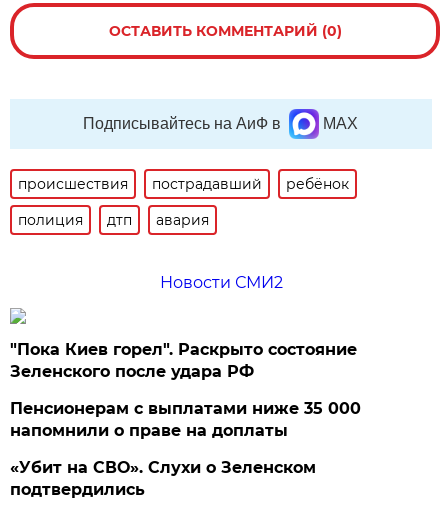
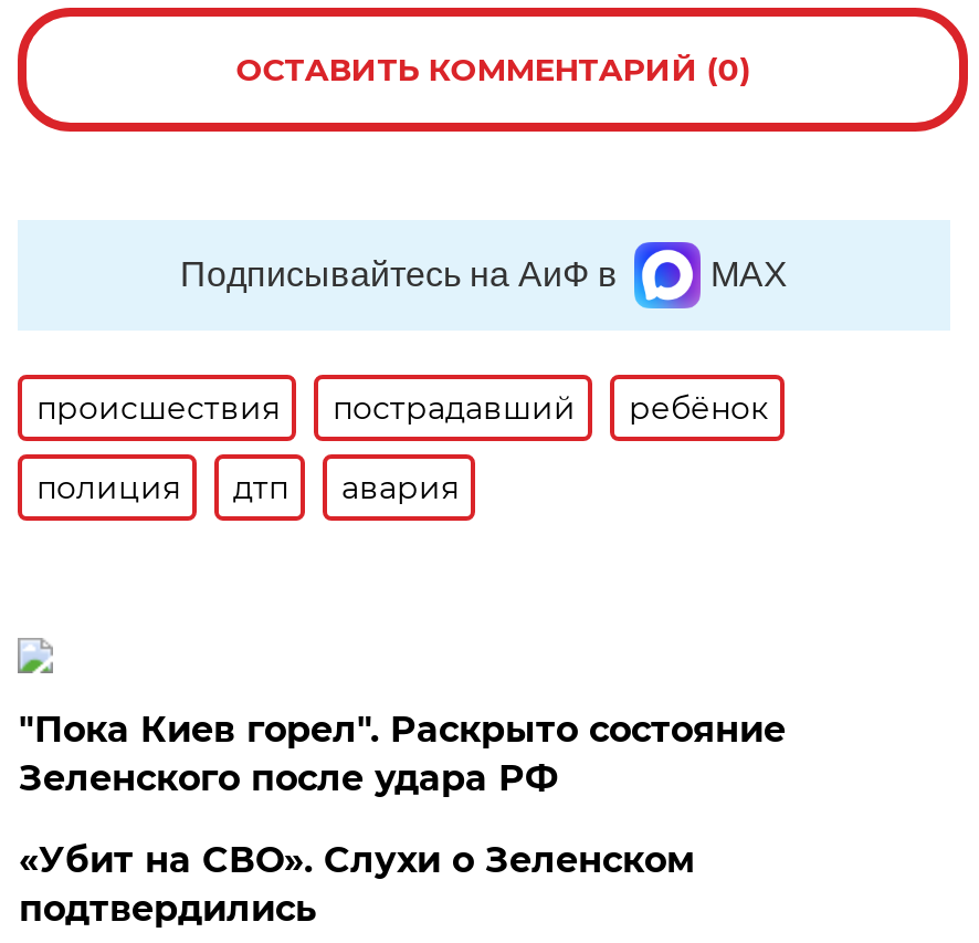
- Новости СМИ2

- Пенсионерам с выплатами ниже 35 000
- напомнили о праве на доплаты
